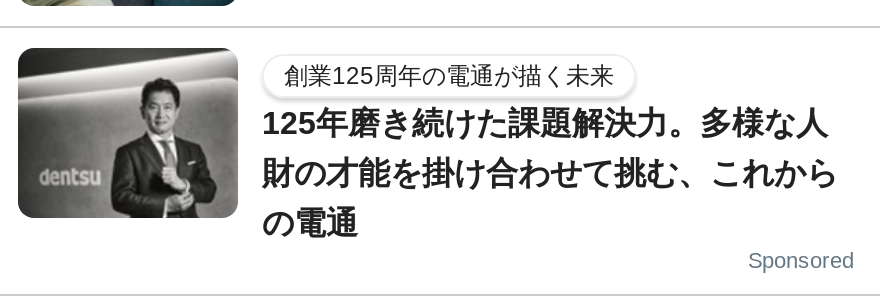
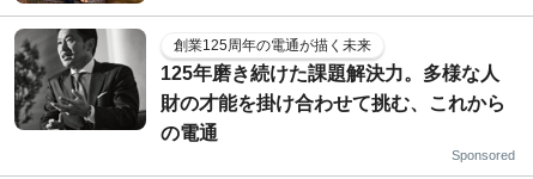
- [image]
+ [image]
